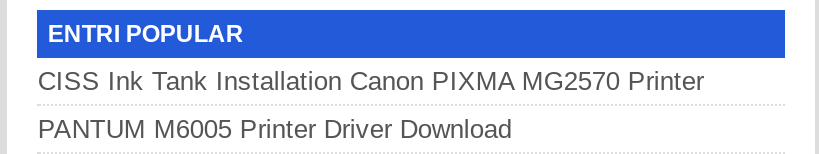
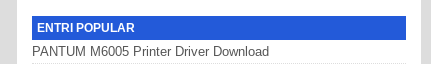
- CISS Ink Tank Installation Canon PIXMA MG2570 Printer
